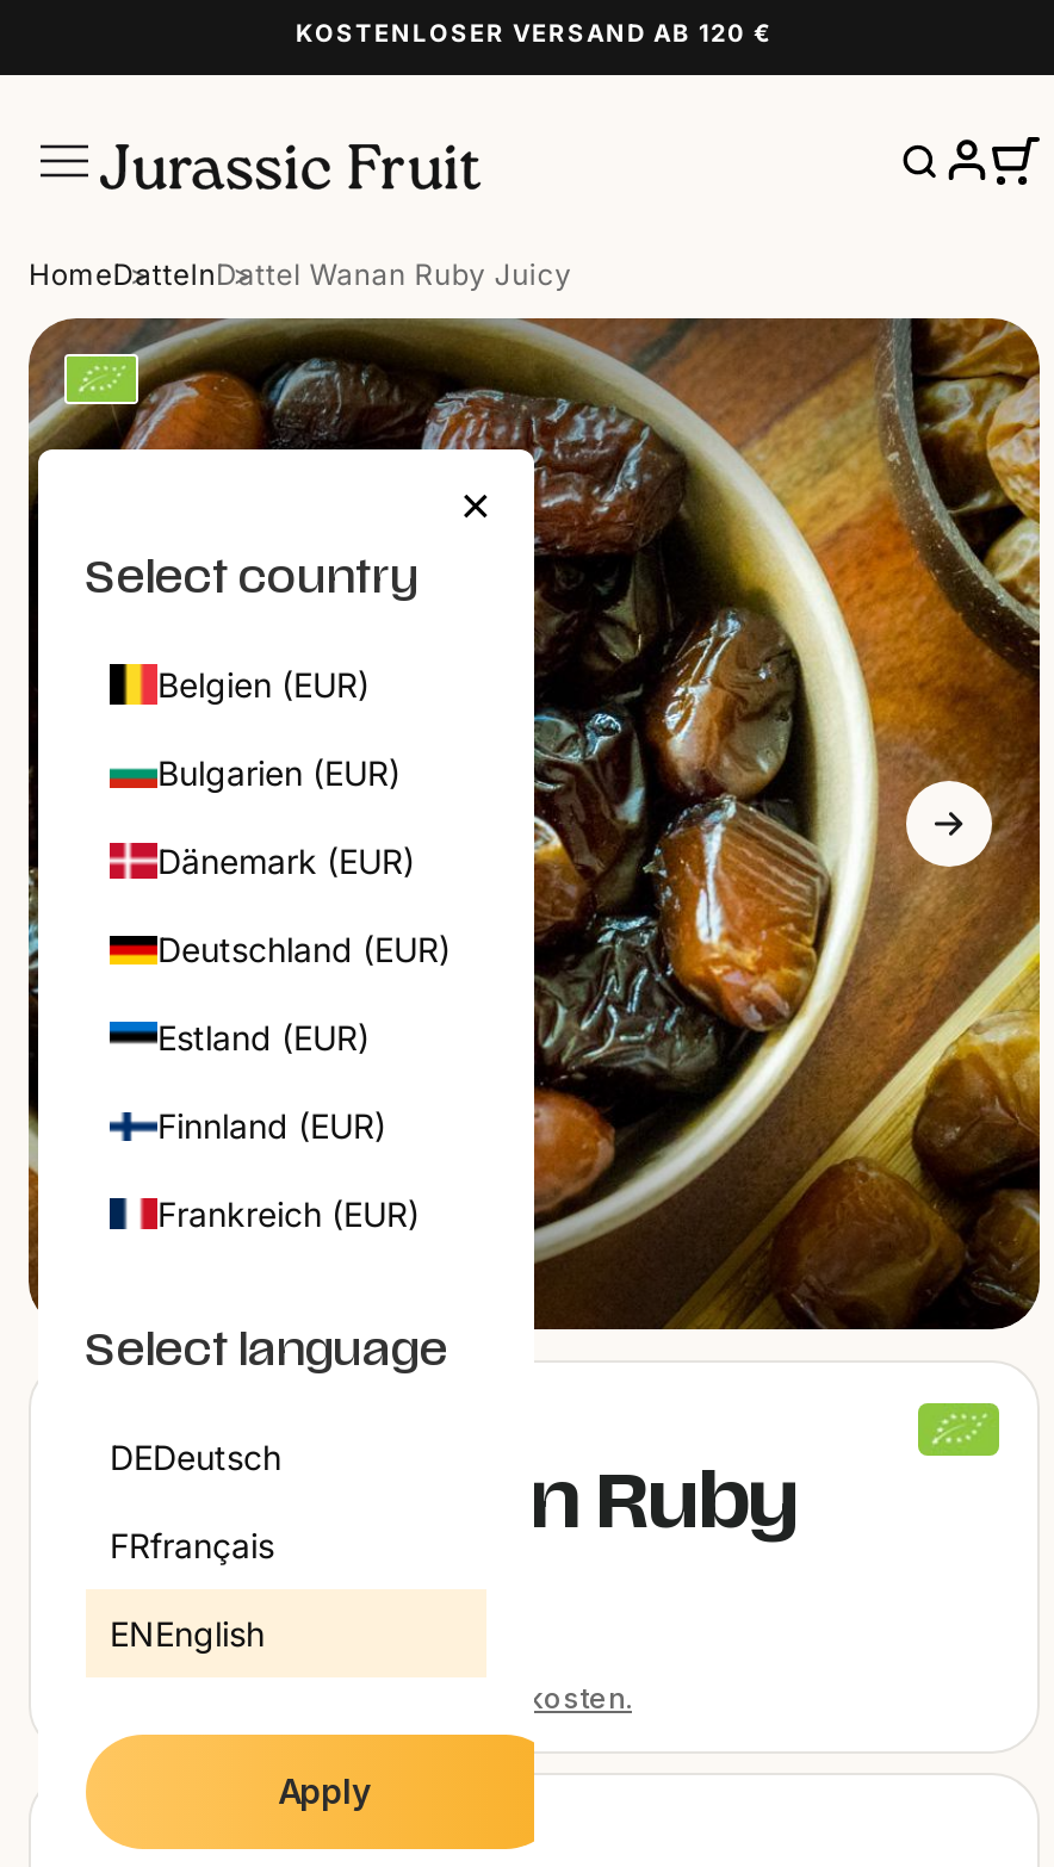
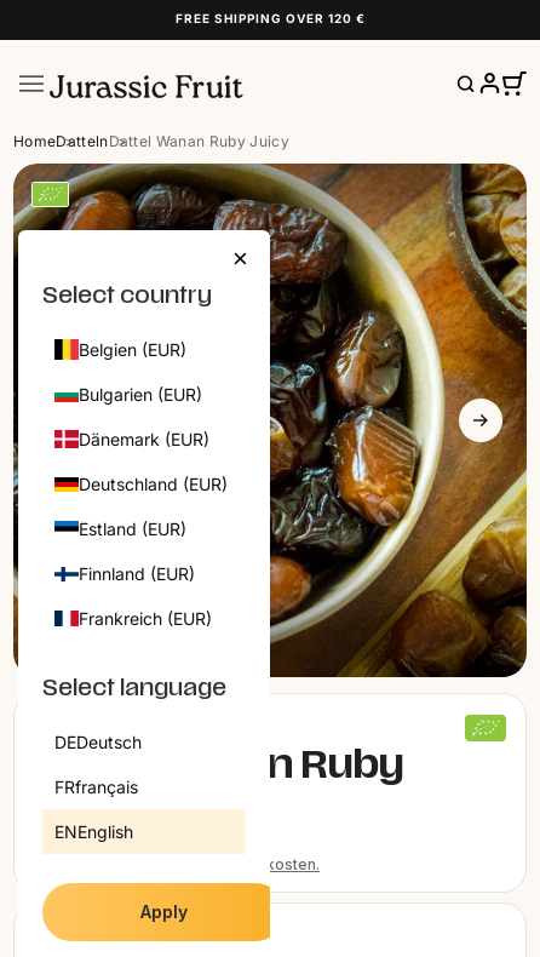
- KOSTENLOSER VERSAND AB 120 €
+ FREE SHIPPING OVER 120 €
